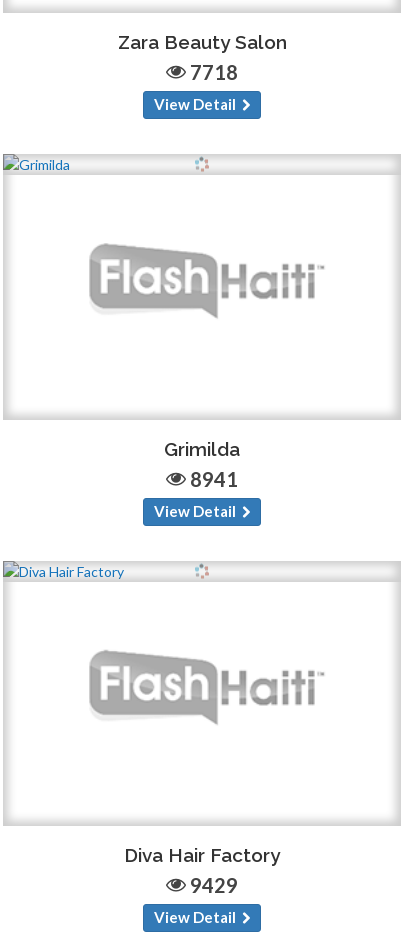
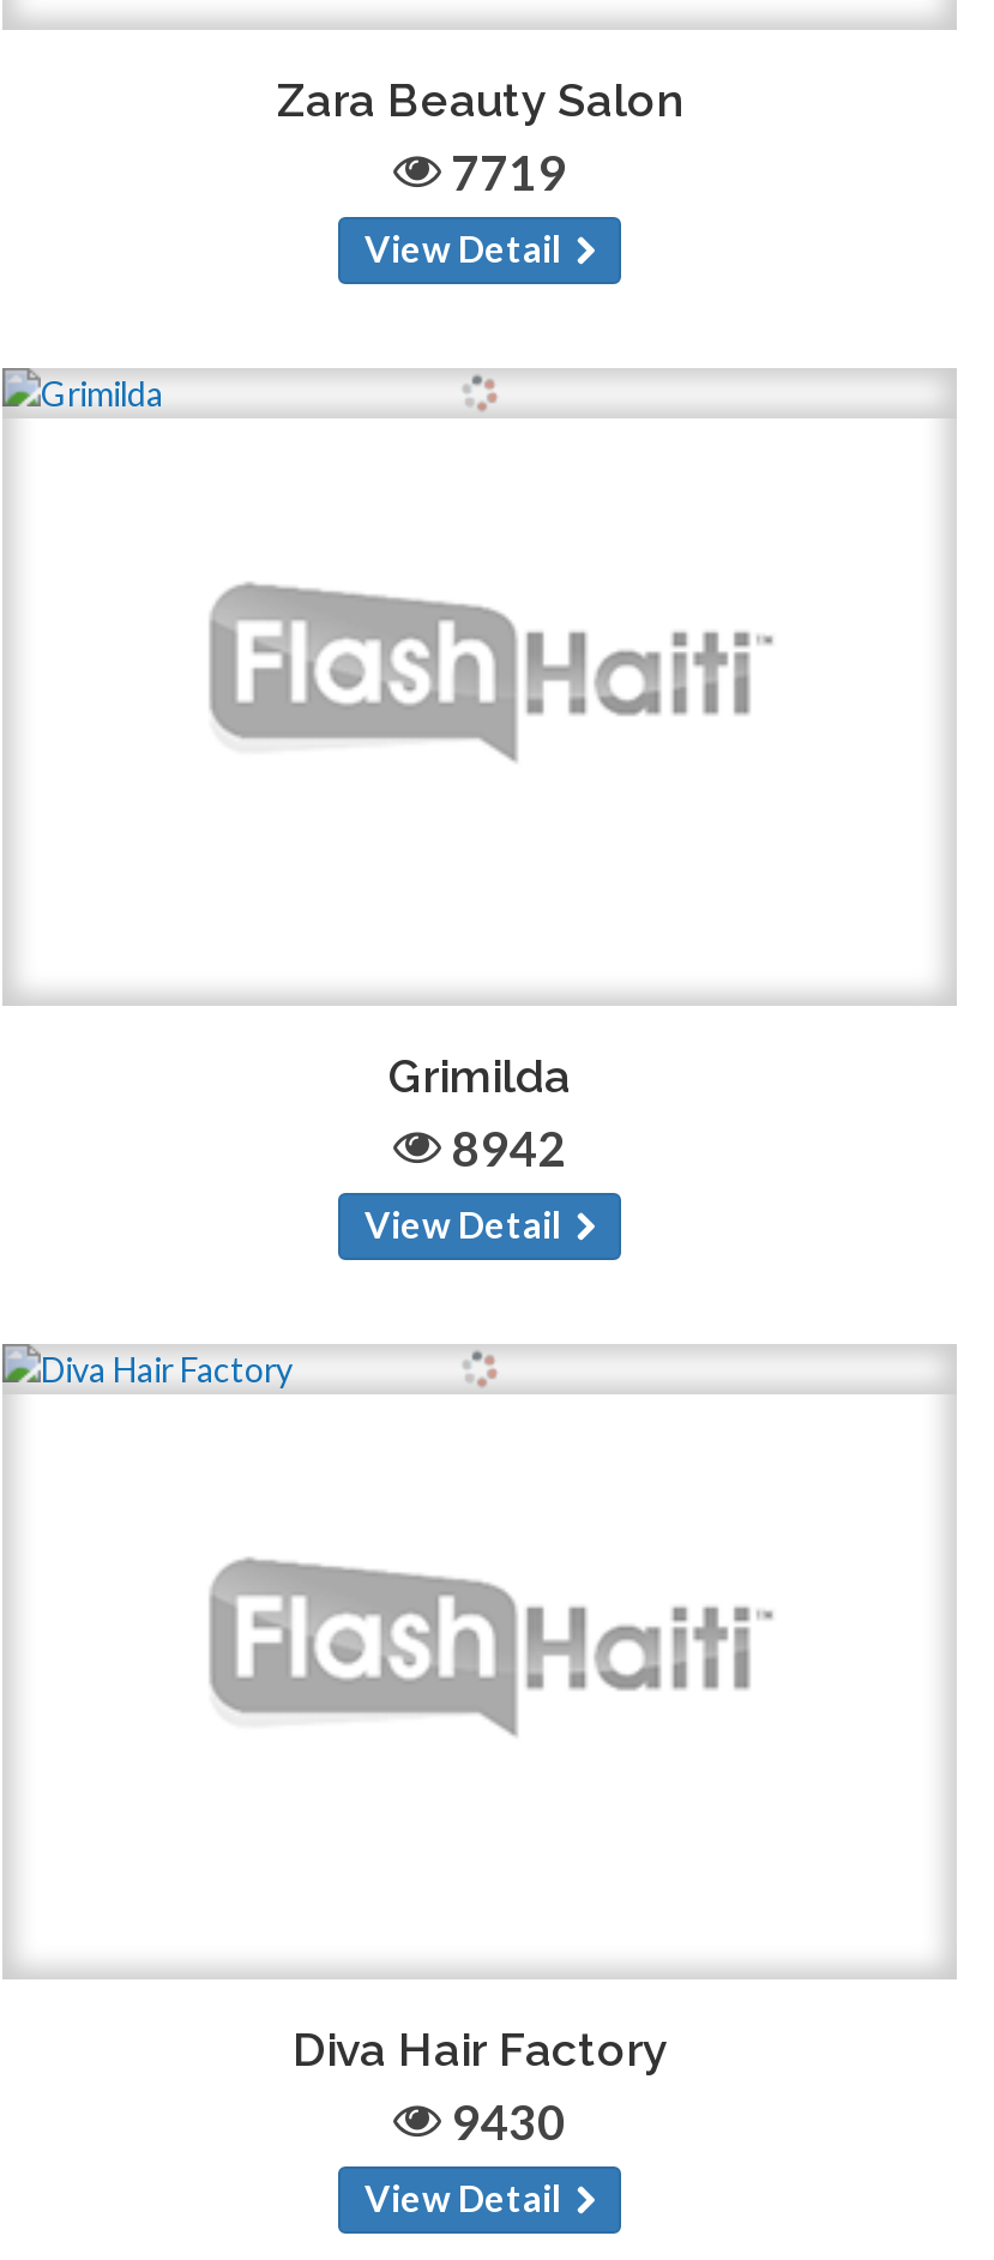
- 7718
+ 7719

- 8941
+ 8942

- 9429
+ 9430
